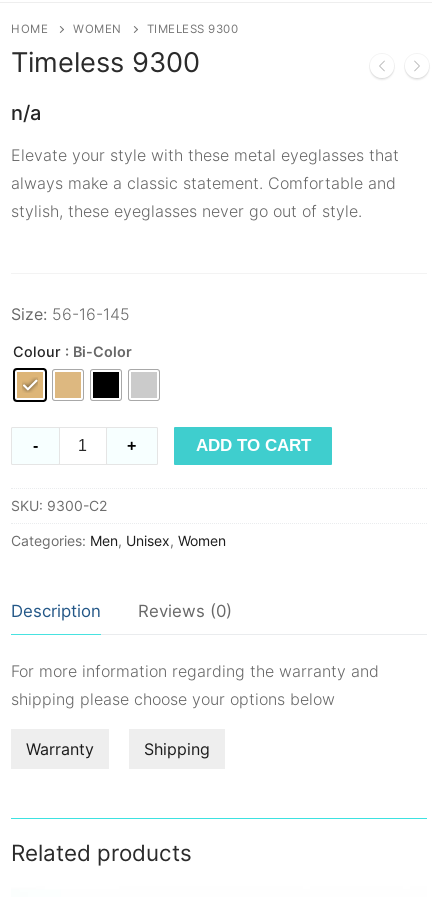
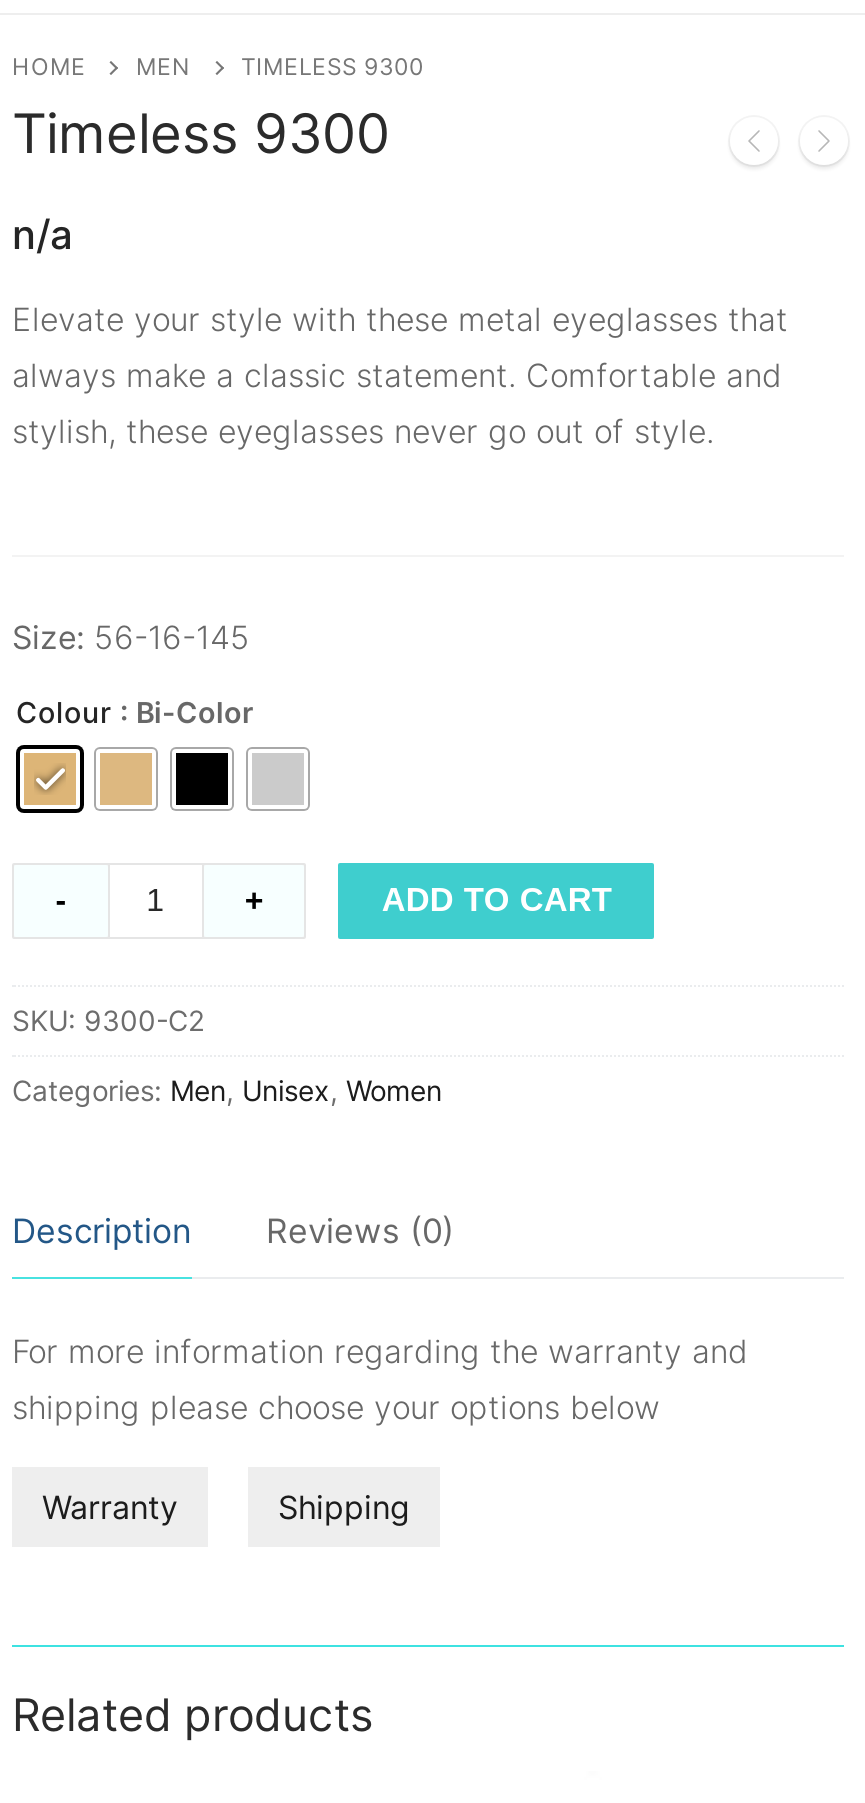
- WOMEN
+ MEN
